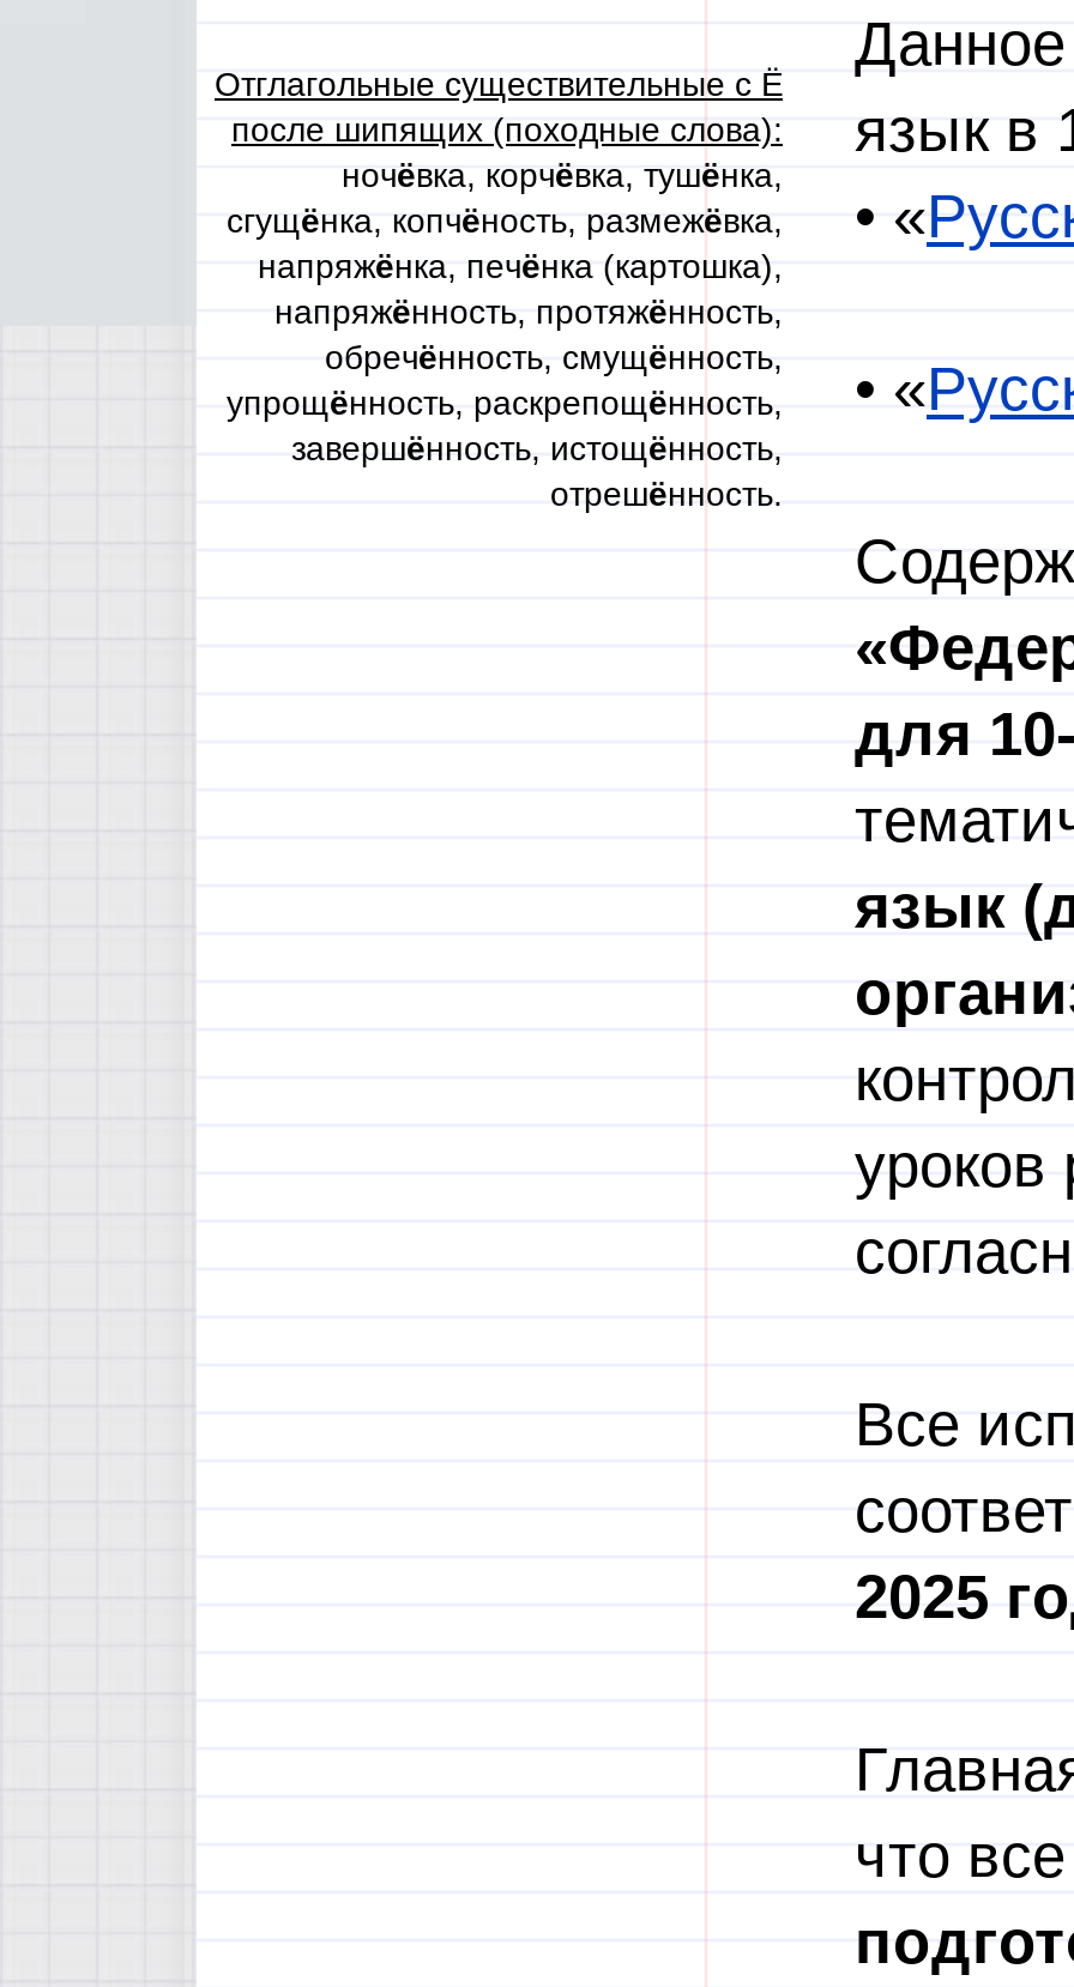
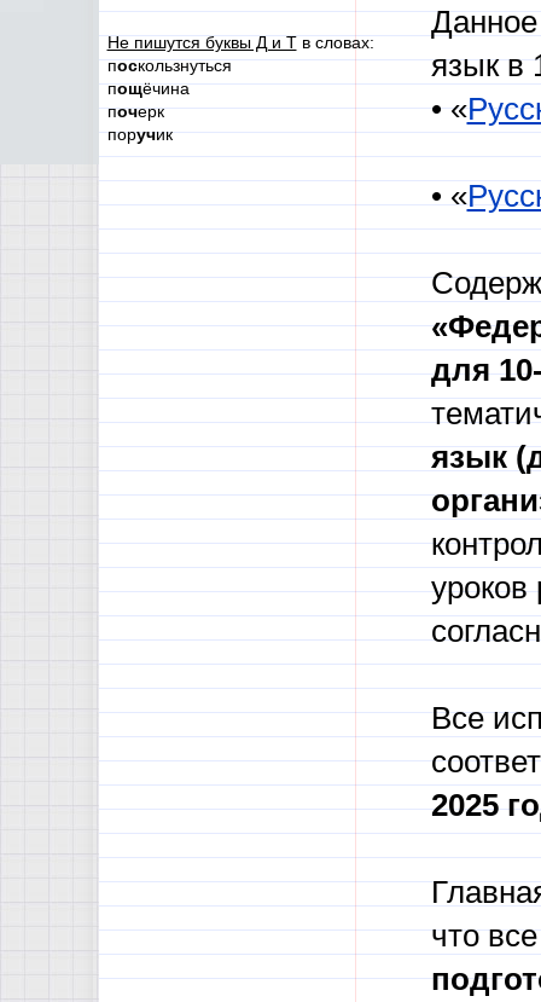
- Отглагольные существительные с Ё
- после шипящих (походные слова):
- ночёвка, корчёвка, тушёнка,
- сгущёнка, копчёность, размежёвка,
- напряжёнка, печёнка (картошка),
- напряжённость, протяжённость,
- обречённость, смущённость,
- упрощённость, раскрепощённость,
- завершённость, истощённость,
- отрешённость.
+ Не пишутся буквы Д и Т в словах:
+ поскользнуться
+ пощёчина
+ почерк
+ поручик
